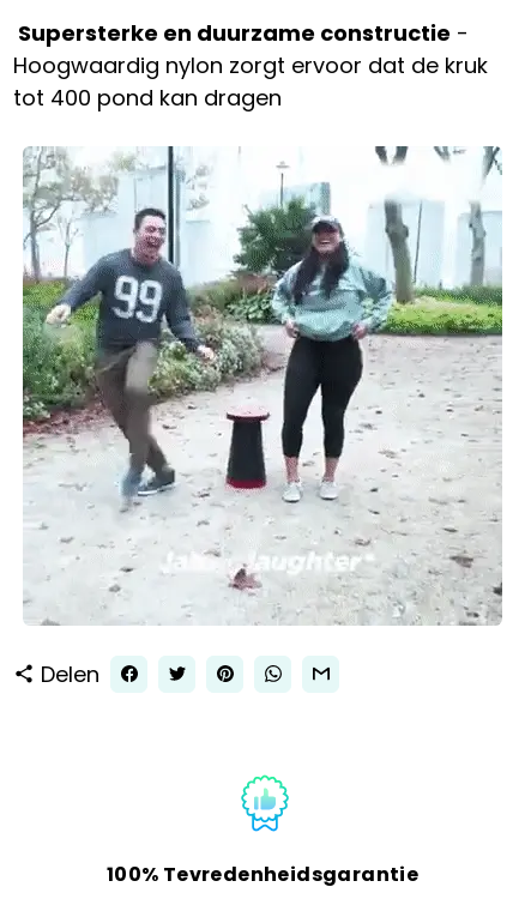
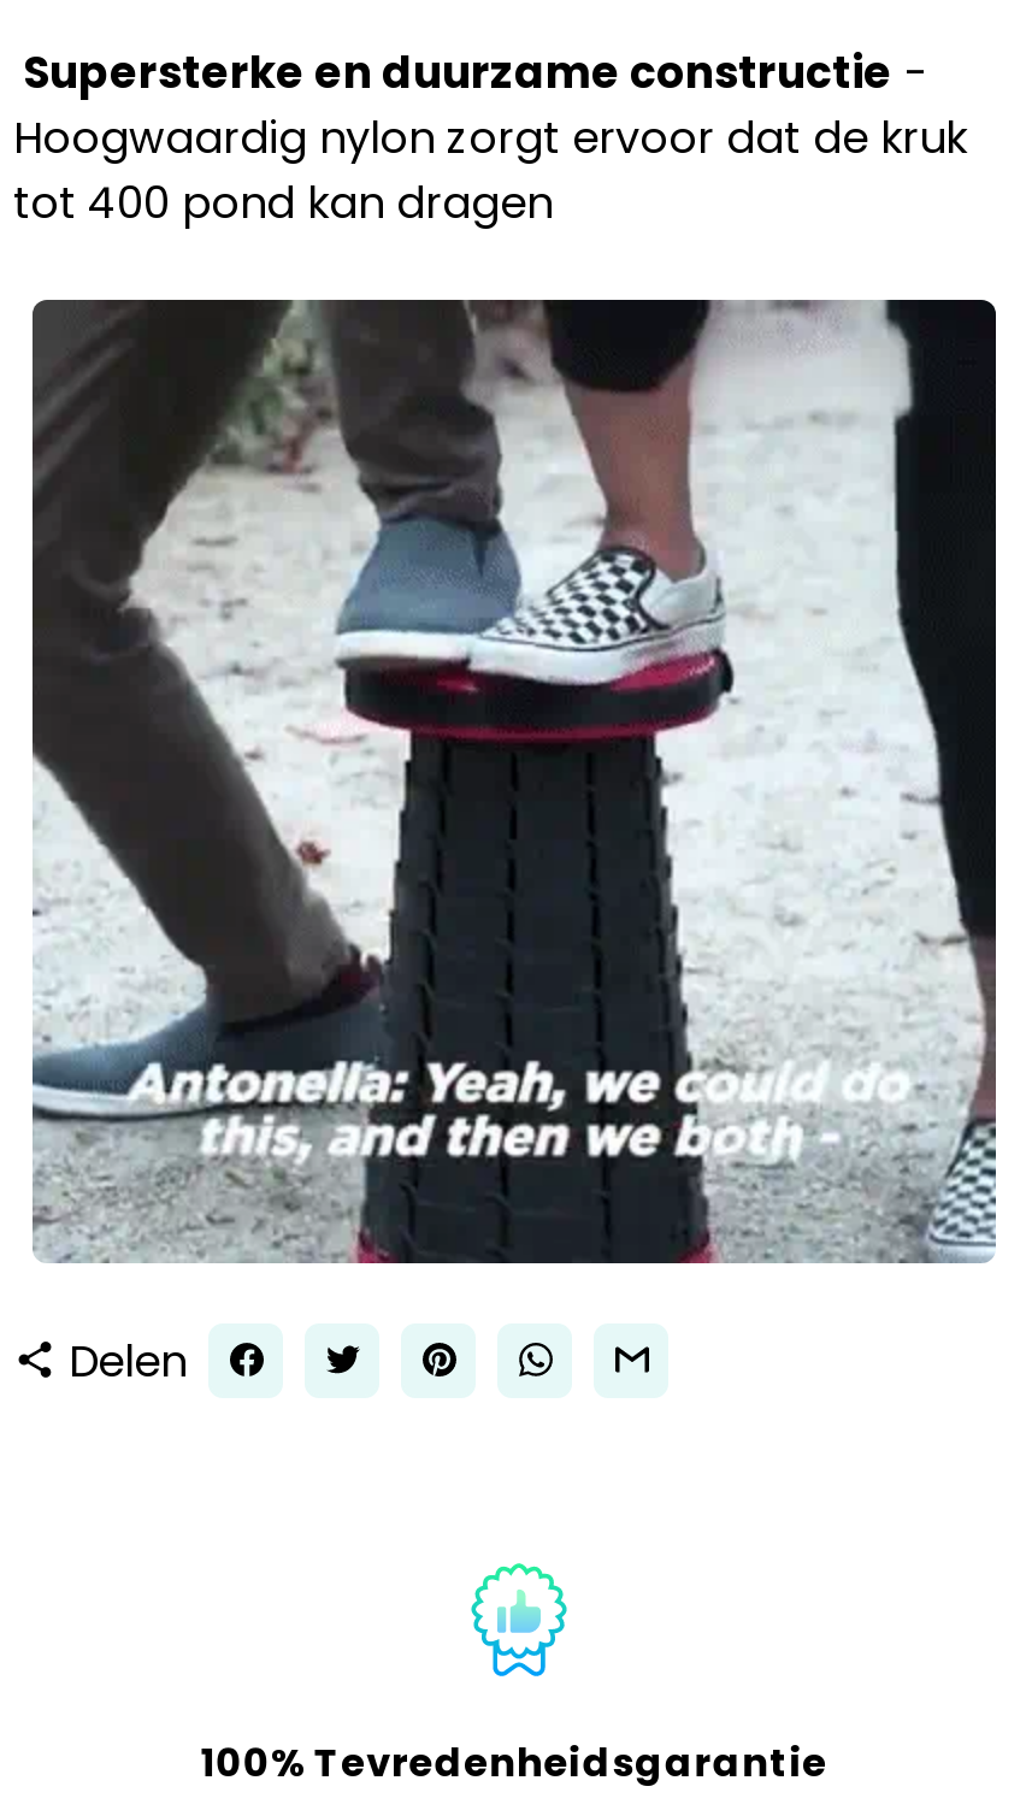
- [image]
+ [image]
